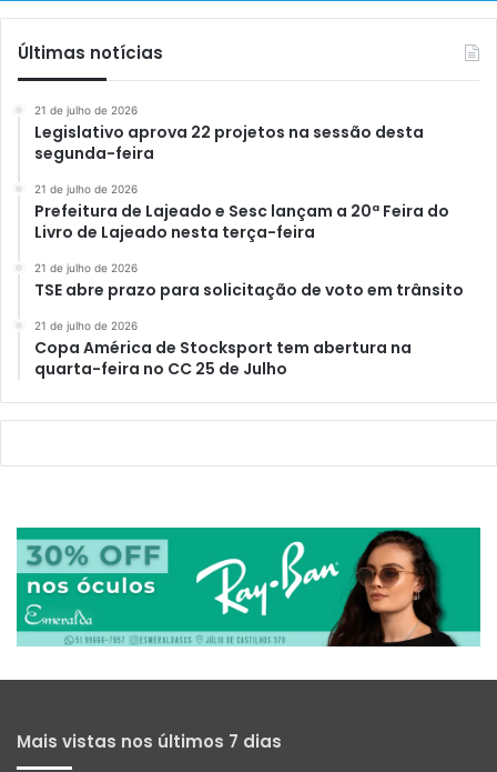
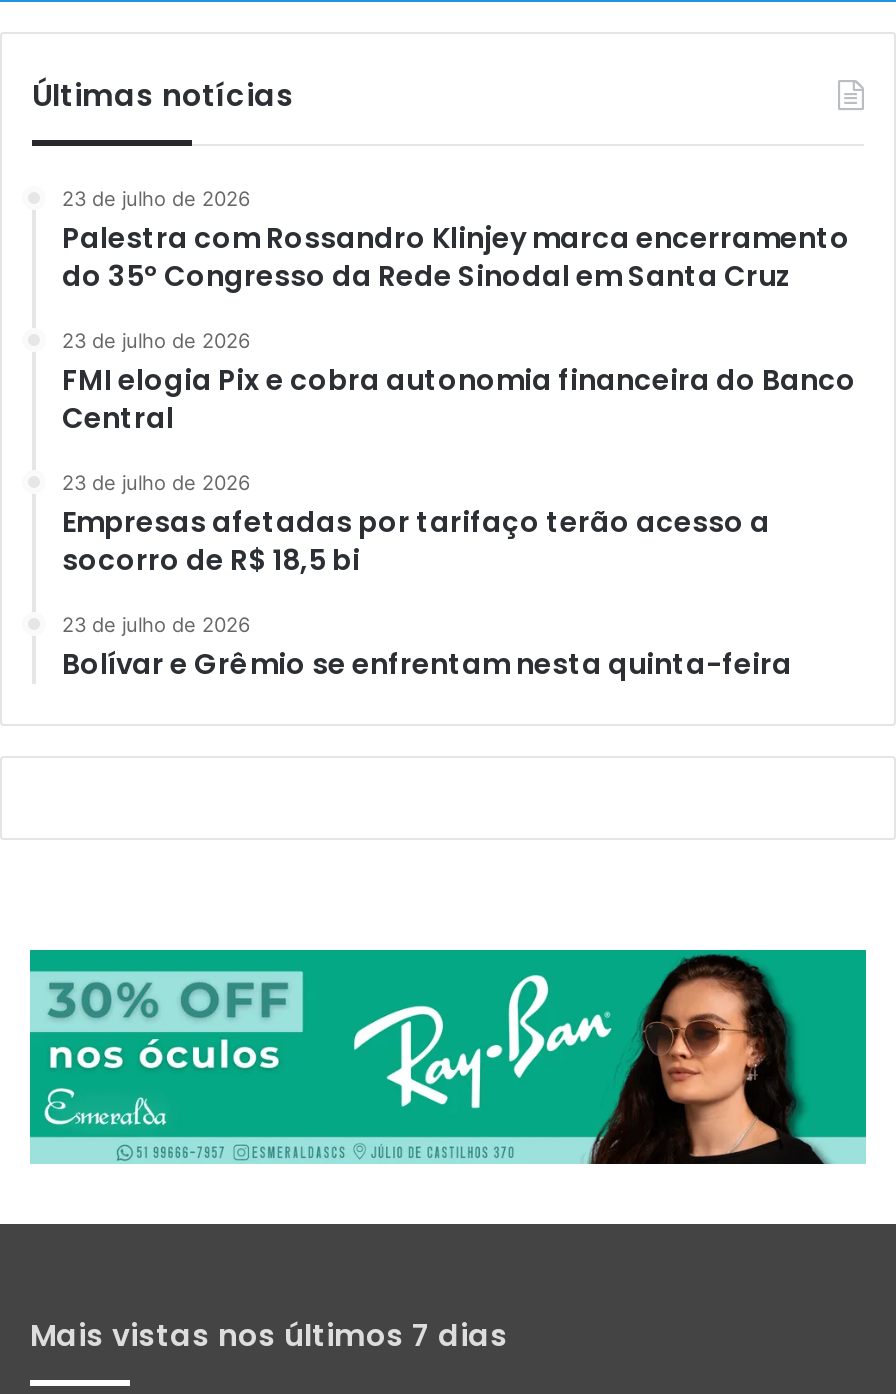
- 21 de julho de 2026
- Legislativo aprova 22 projetos na sessão desta
- segunda-feira
+ 23 de julho de 2026
+ Palestra com Rossandro Klinjey marca encerramento
+ do 35º Congresso da Rede Sinodal em Santa Cruz

- 21 de julho de 2026
- Prefeitura de Lajeado e Sesc lançam a 20ª Feira do
- Livro de Lajeado nesta terça-feira
+ 23 de julho de 2026
+ FMI elogia Pix e cobra autonomia financeira do Banco
+ Central

- 21 de julho de 2026
- TSE abre prazo para solicitação de voto em trânsito
+ 23 de julho de 2026
+ Empresas afetadas por tarifaço terão acesso a
+ socorro de R$ 18,5 bi

- 21 de julho de 2026
- Copa América de Stocksport tem abertura na
- quarta-feira no CC 25 de Julho
+ 23 de julho de 2026
+ Bolívar e Grêmio se enfrentam nesta quinta-feira
